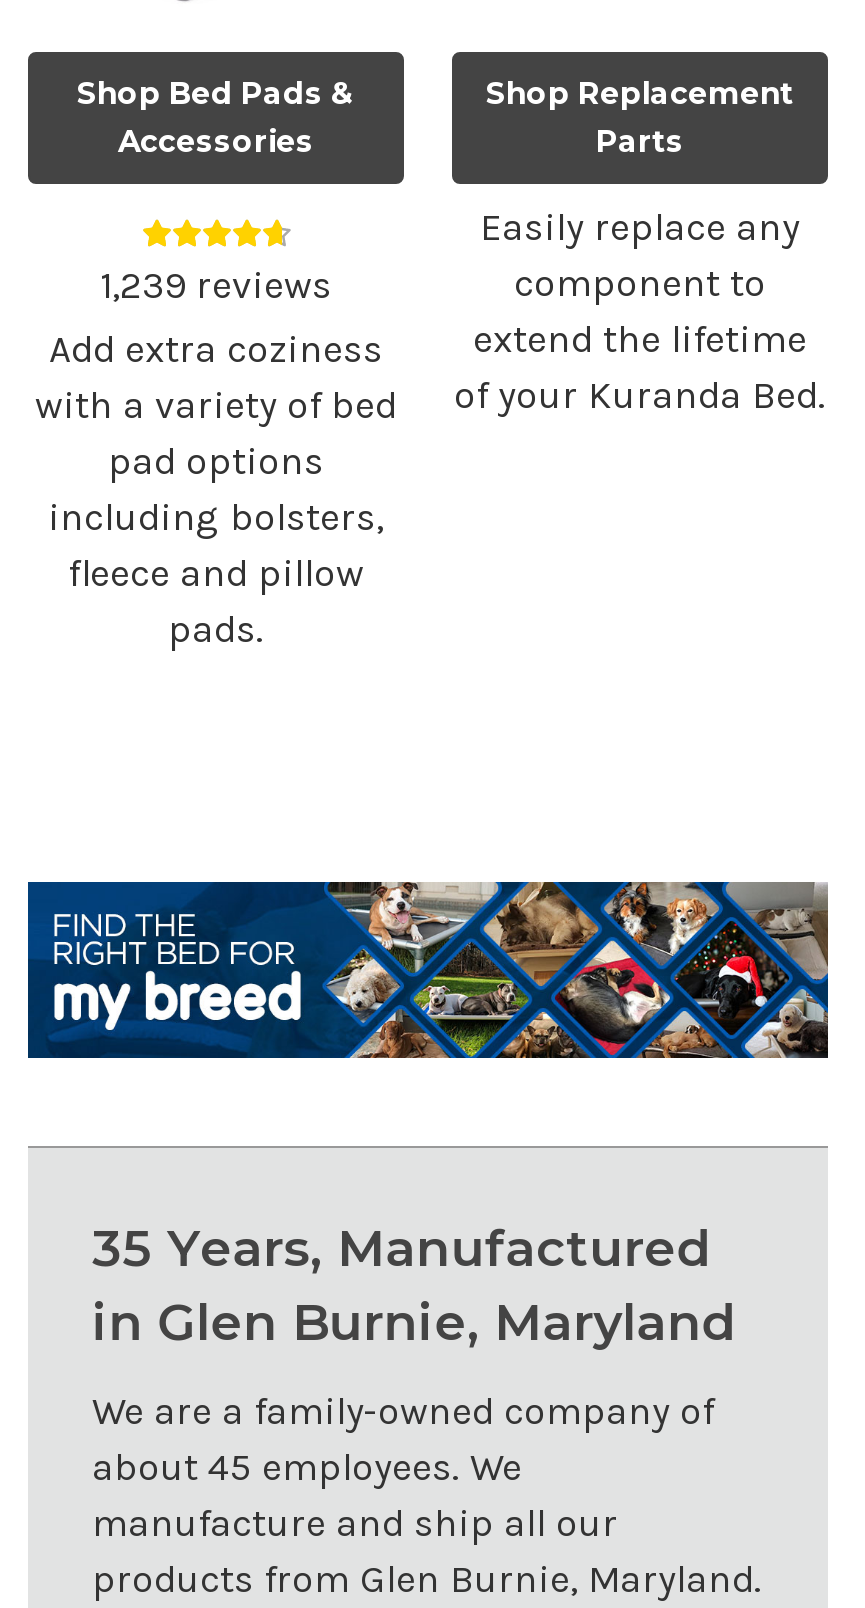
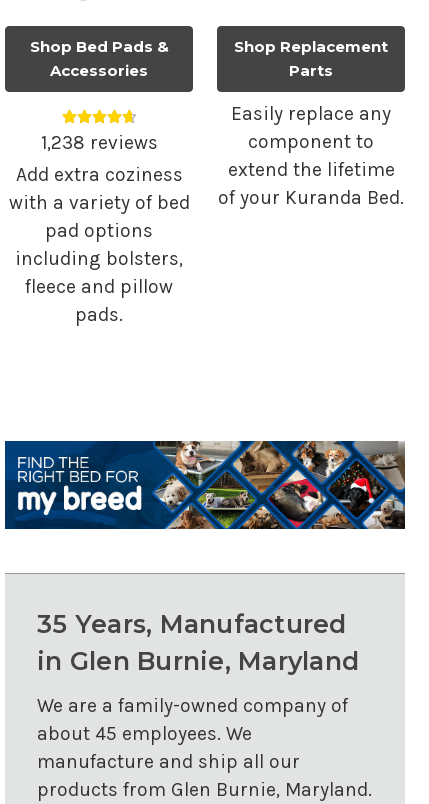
- 1,239 reviews
+ 1,238 reviews
